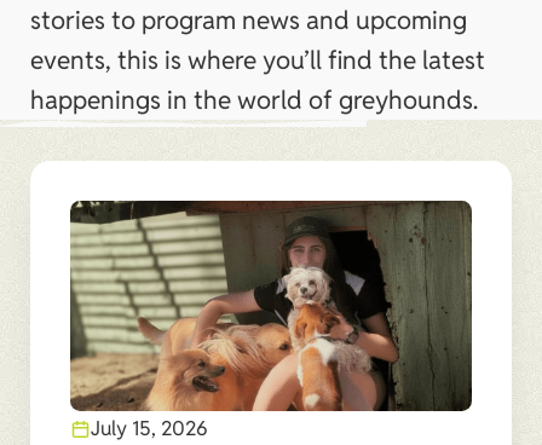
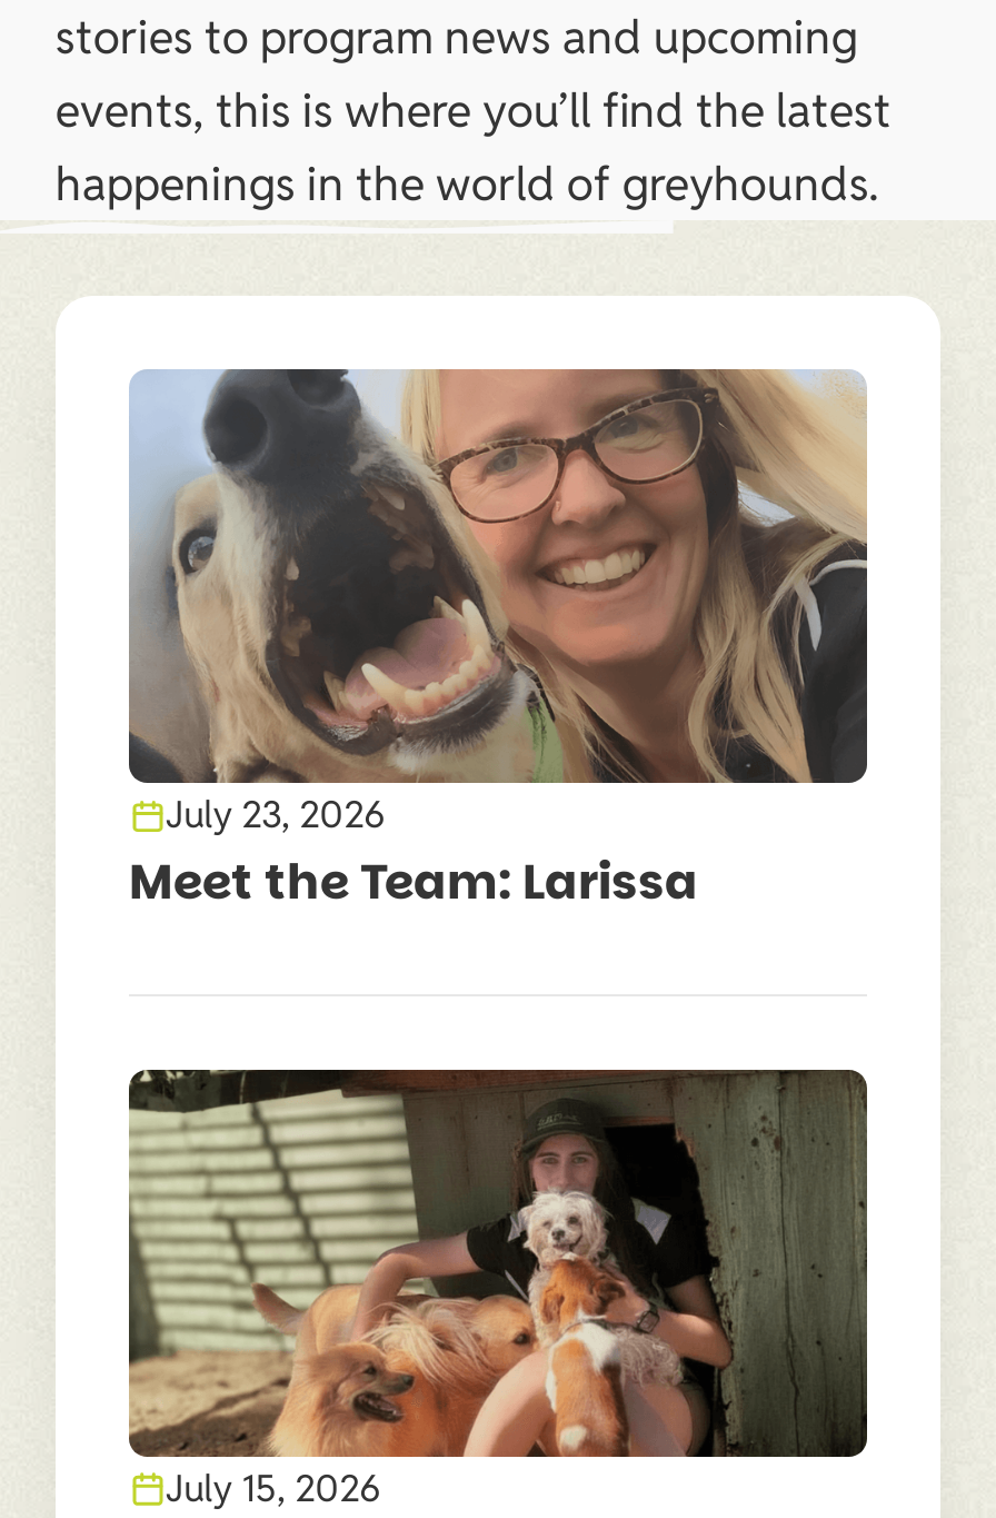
+ [image]
+ July 23, 2026
+ Meet the Team: Larissa
